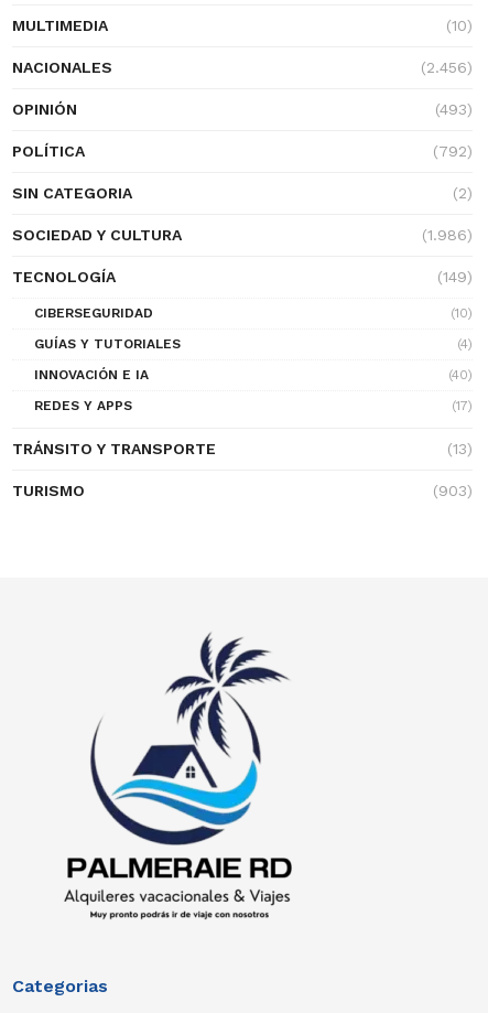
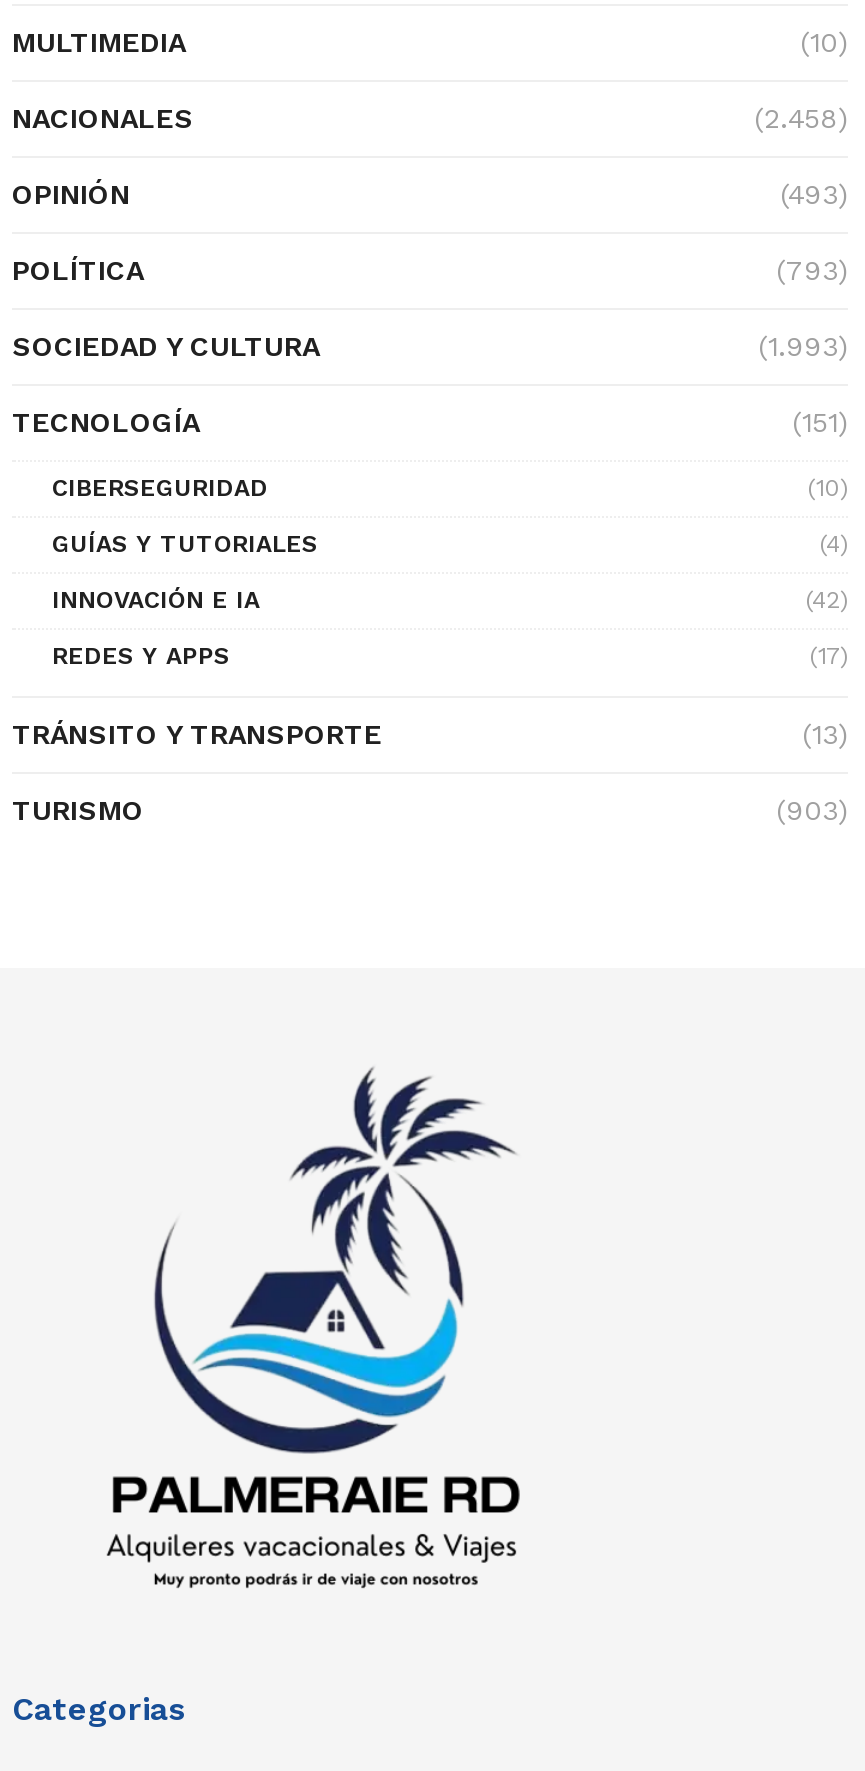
- (2.456)
+ (2.458)

- (792)
- SIN CATEGORIA
- (2)
+ (793)

- (1.986)
+ (1.993)

- (149)
+ (151)

- (40)
+ (42)
